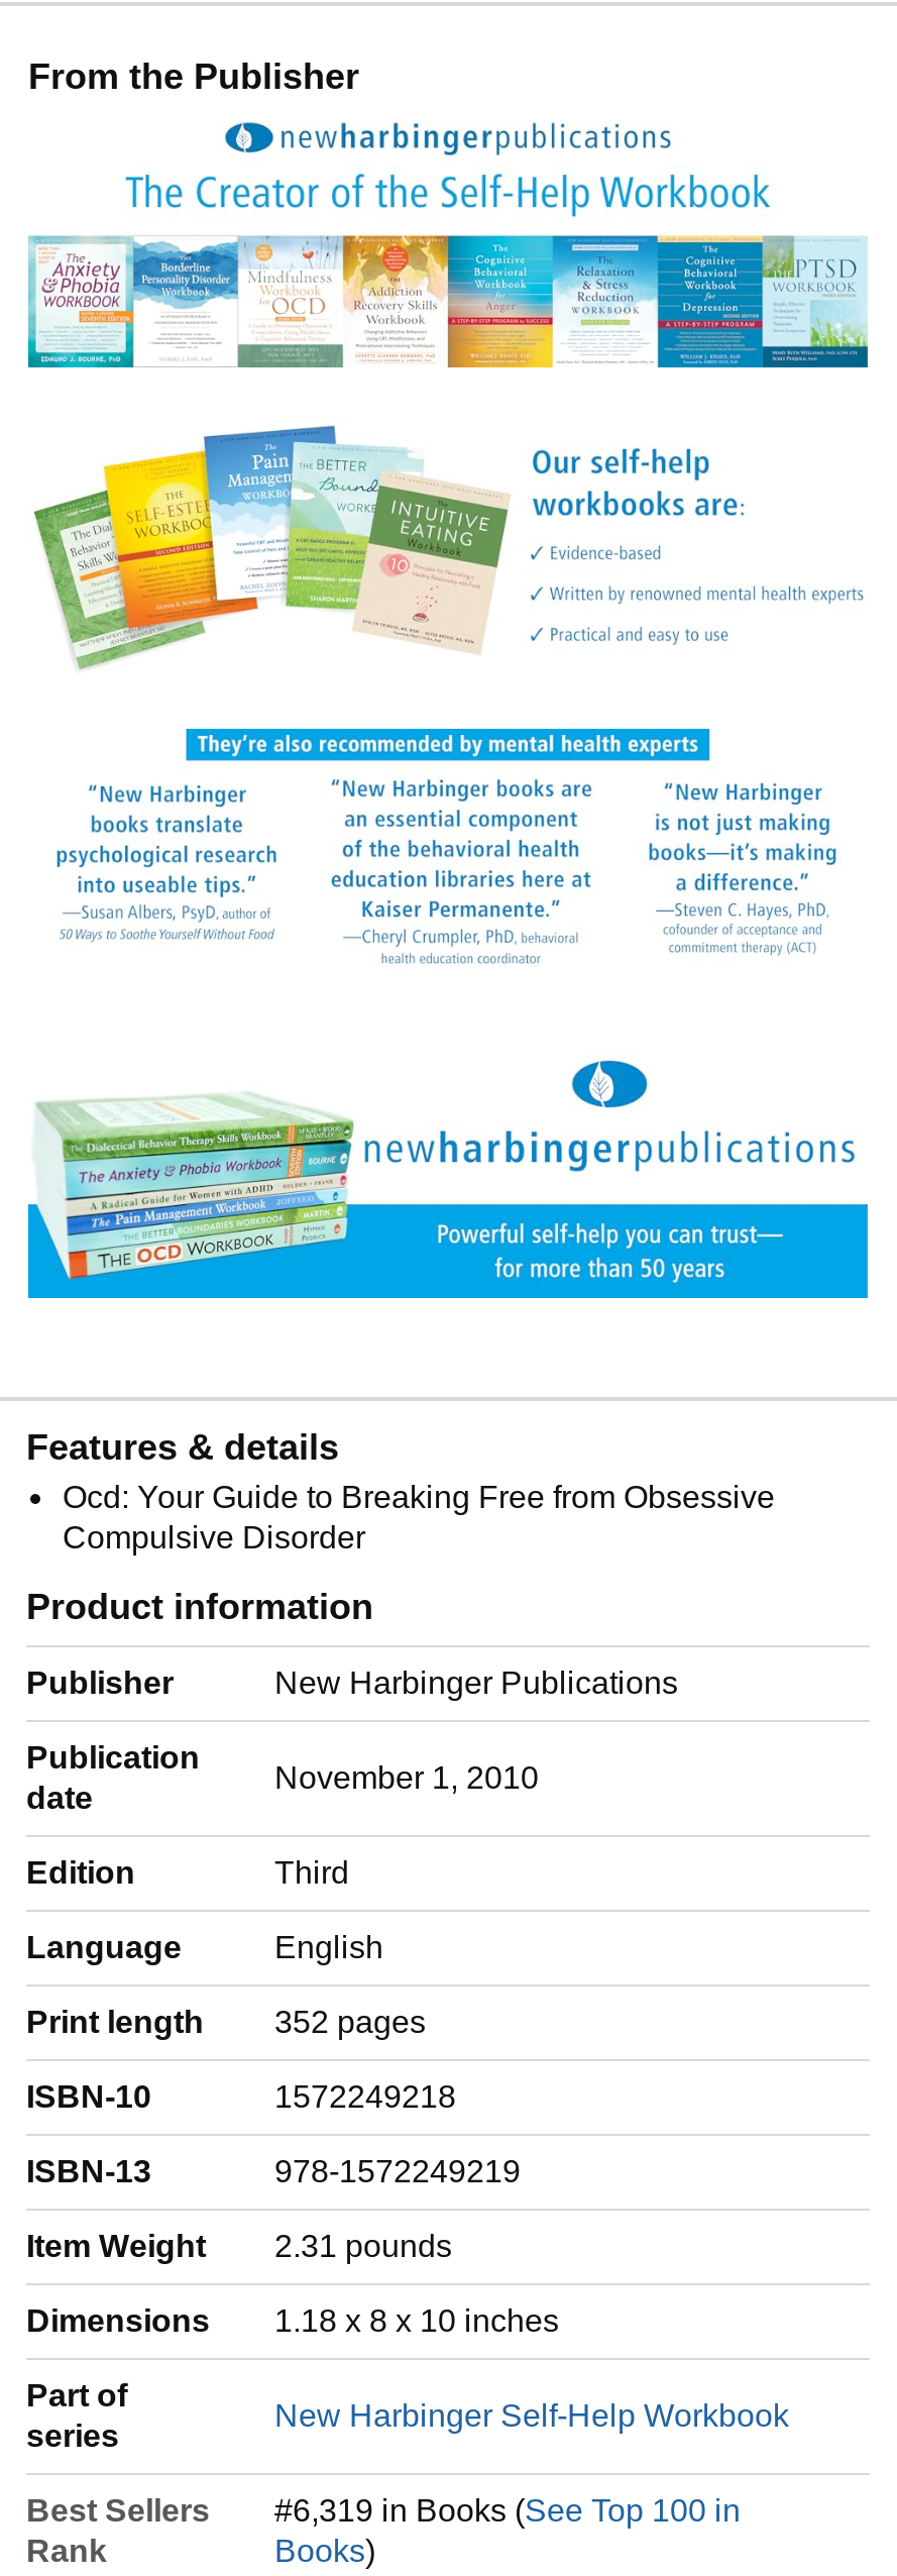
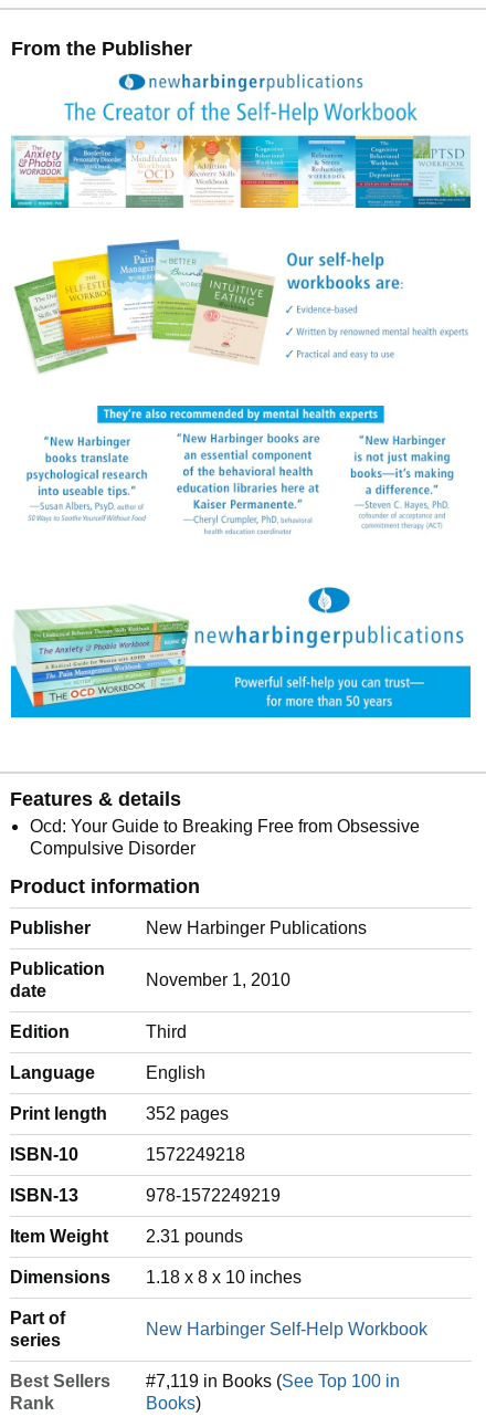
- #6,319 in Books (See Top 100 in
+ #7,119 in Books (See Top 100 in
